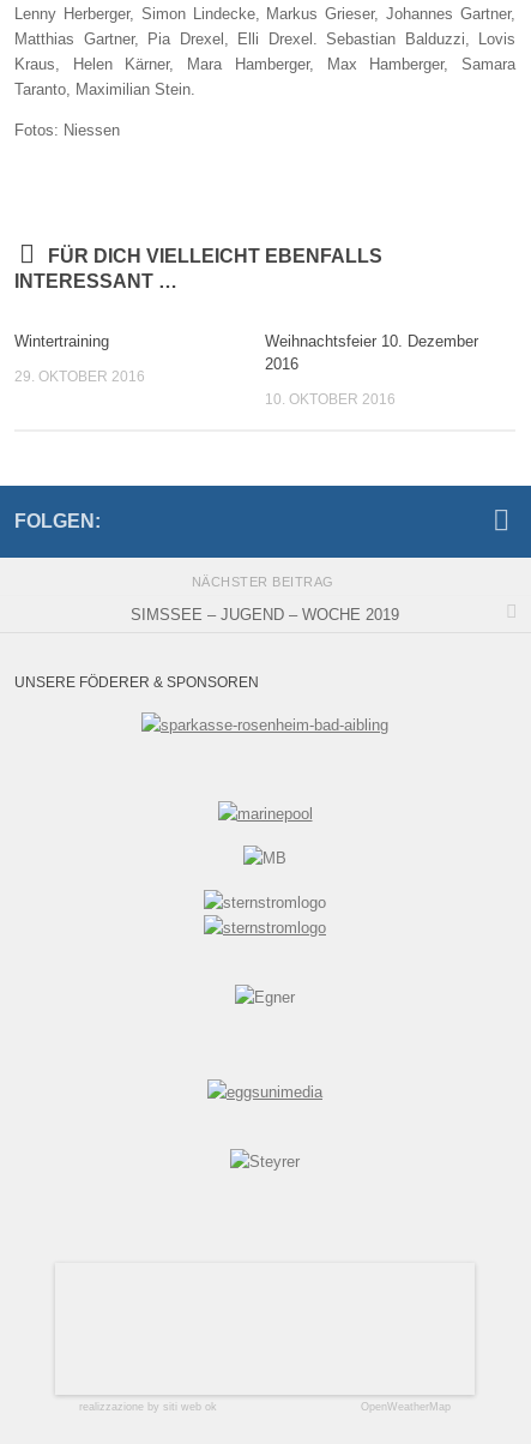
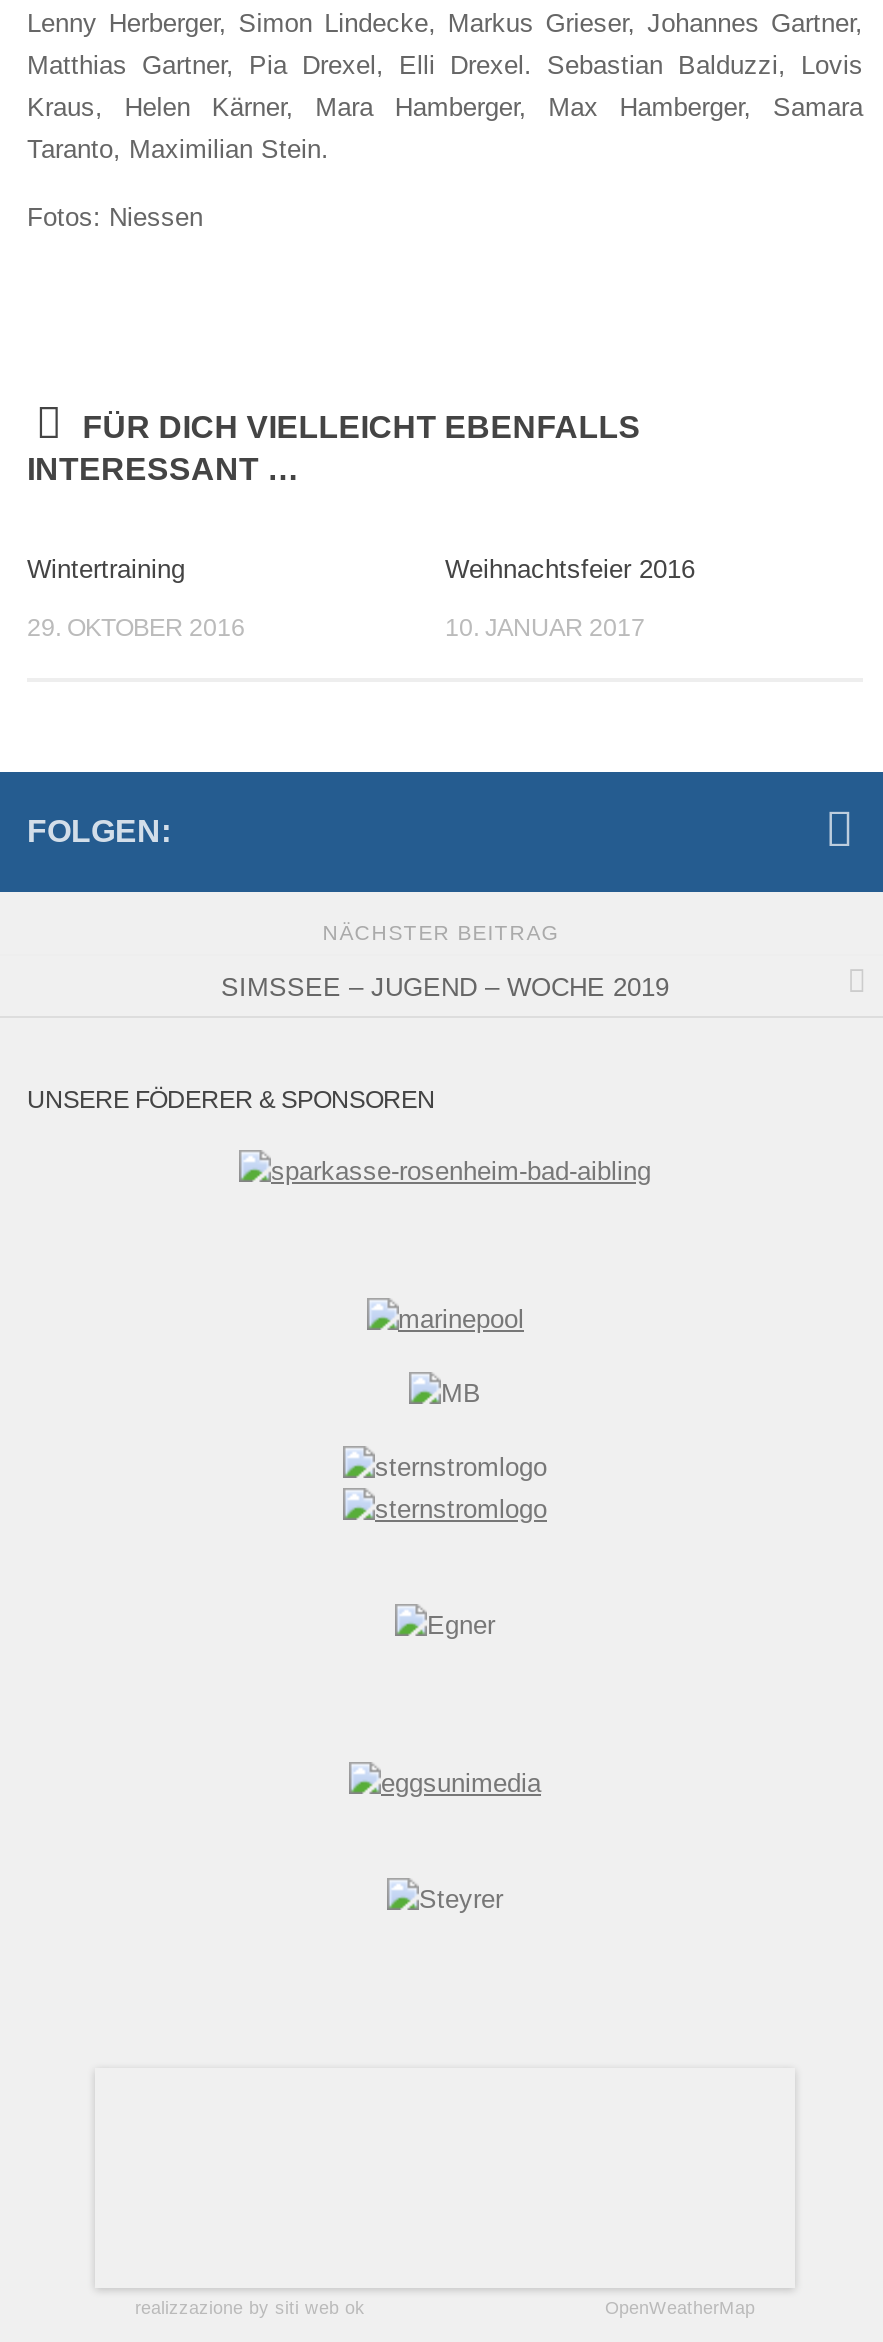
- Weihnachtsfeier 10. Dezember
- 2016
+ Weihnachtsfeier 2016

- 10. OKTOBER 2016
+ 10. JANUAR 2017
